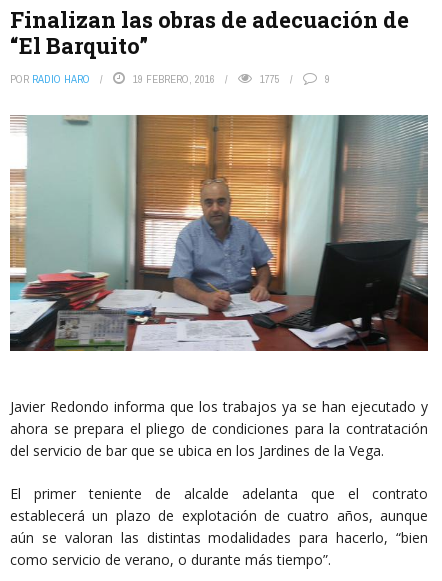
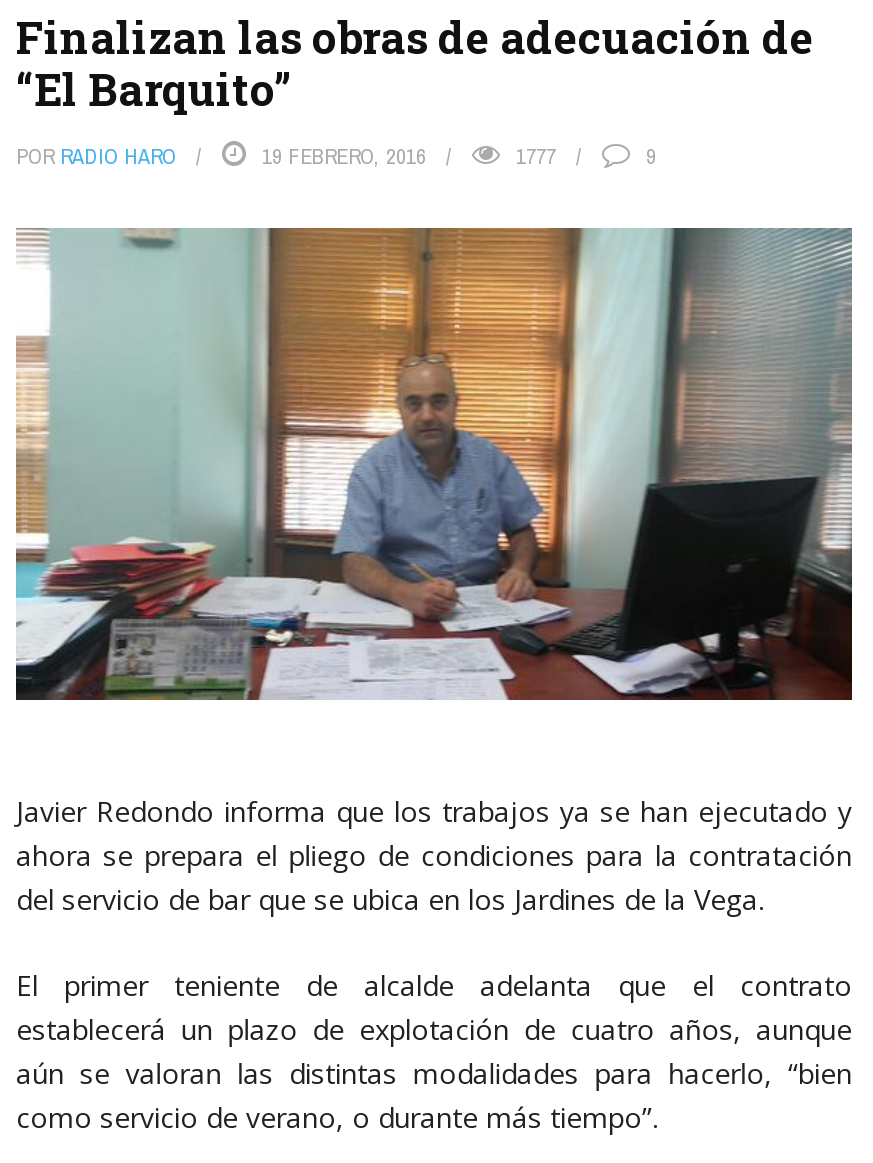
- 1775
+ 1777
